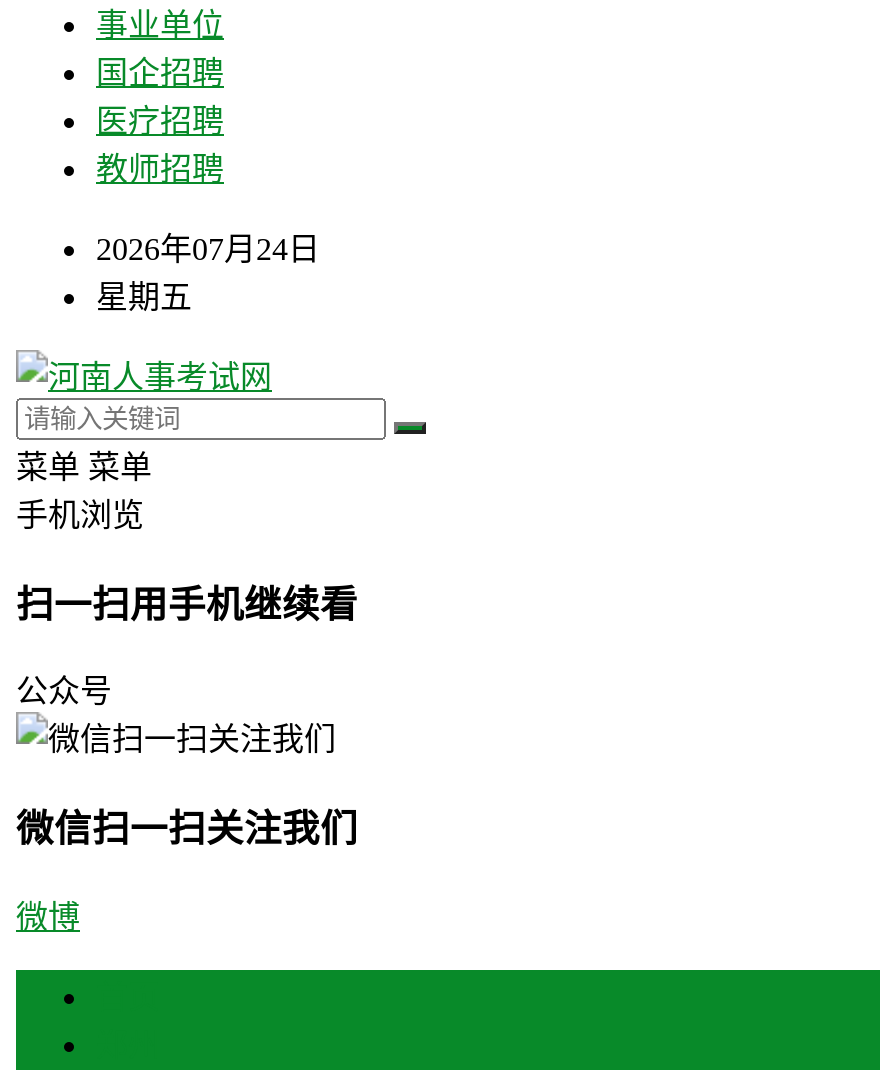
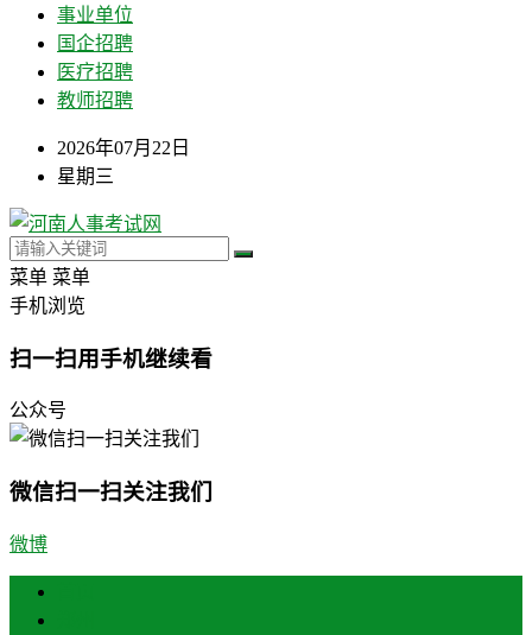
- 2026年07月24日
+ 2026年07月22日

- 星期五
+ 星期三
